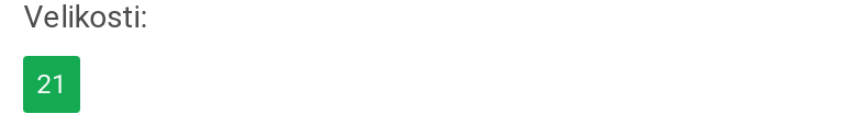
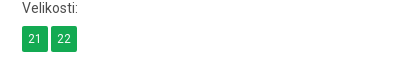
+ 22
